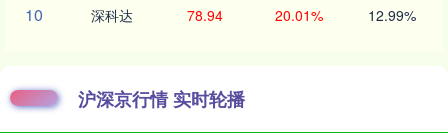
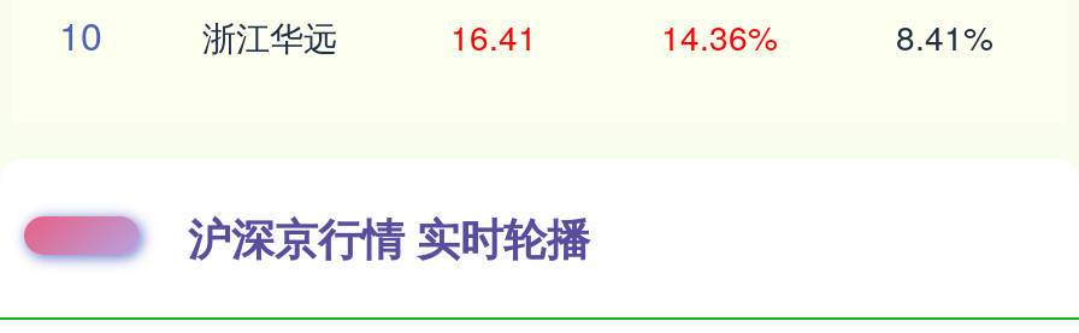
- 深科达
- 78.94
- 20.01%
- 12.99%
+ 浙江华远
+ 16.41
+ 14.36%
+ 8.41%
